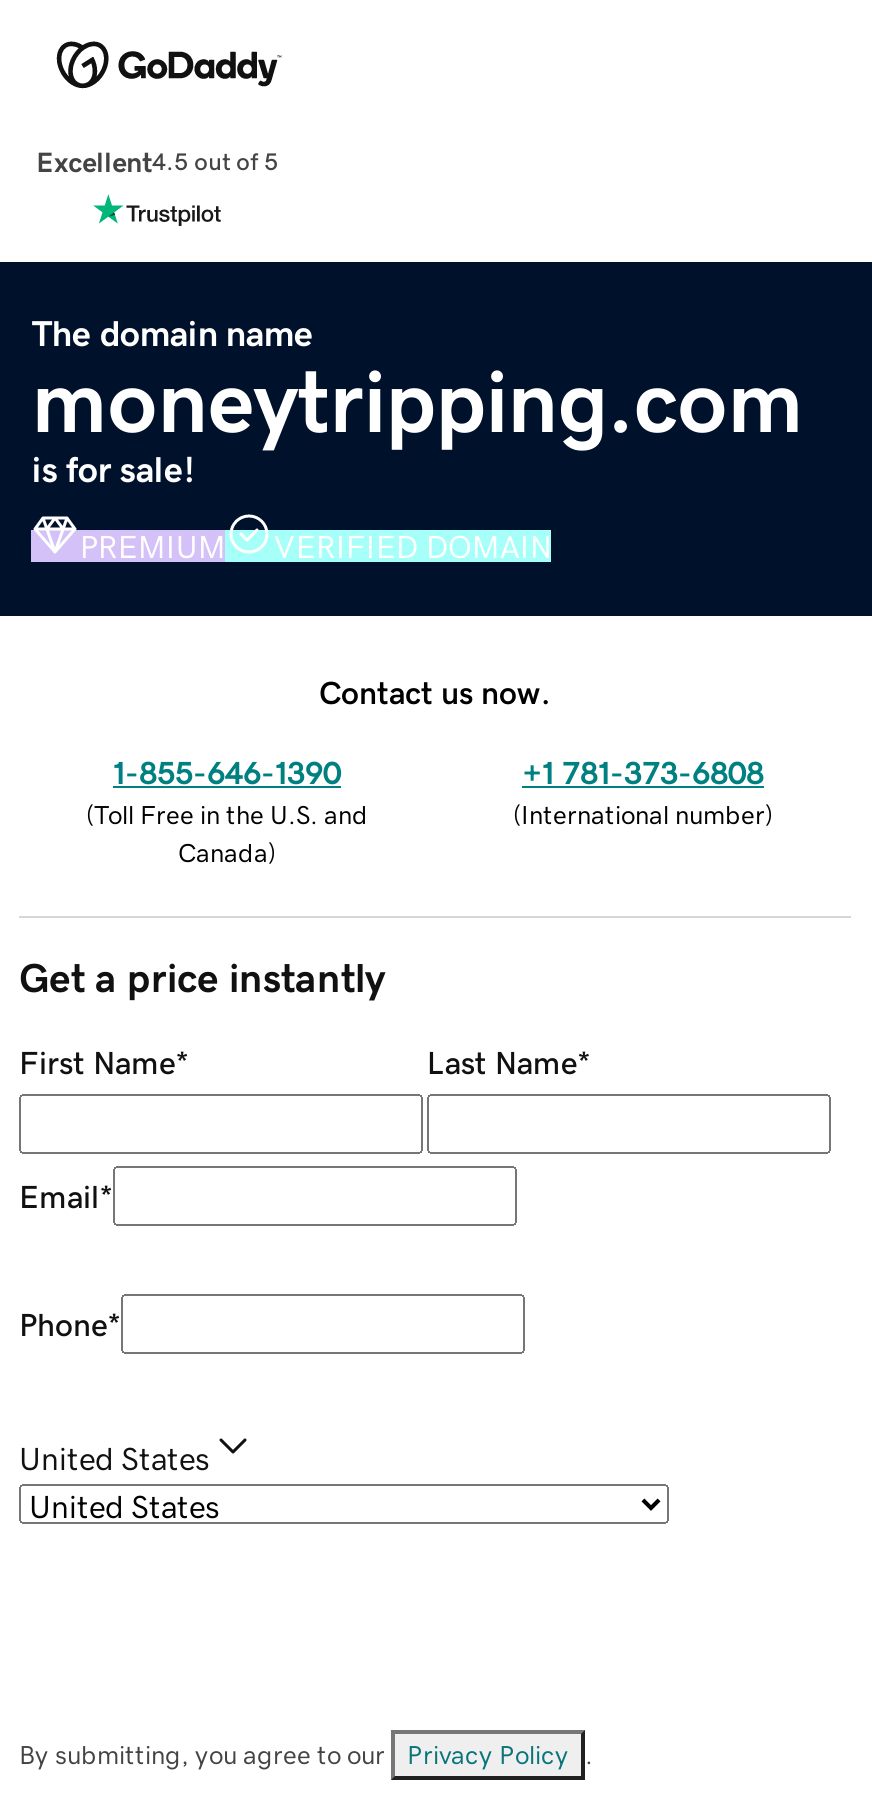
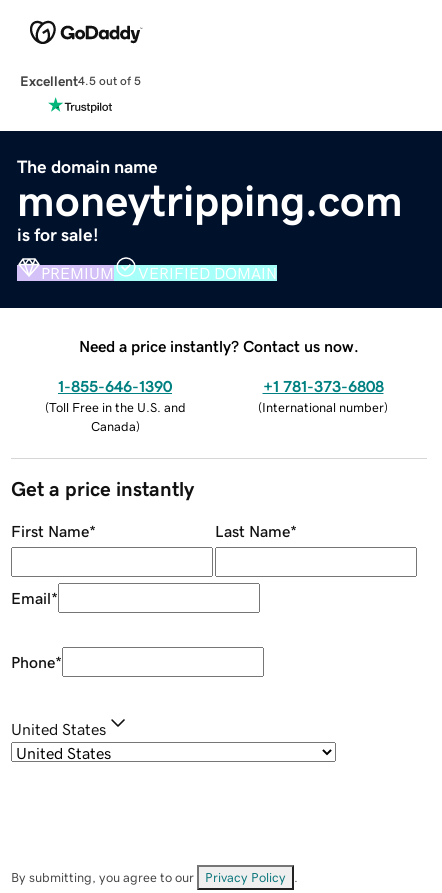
- Contact us now.
+ Need a price instantly? Contact us now.
